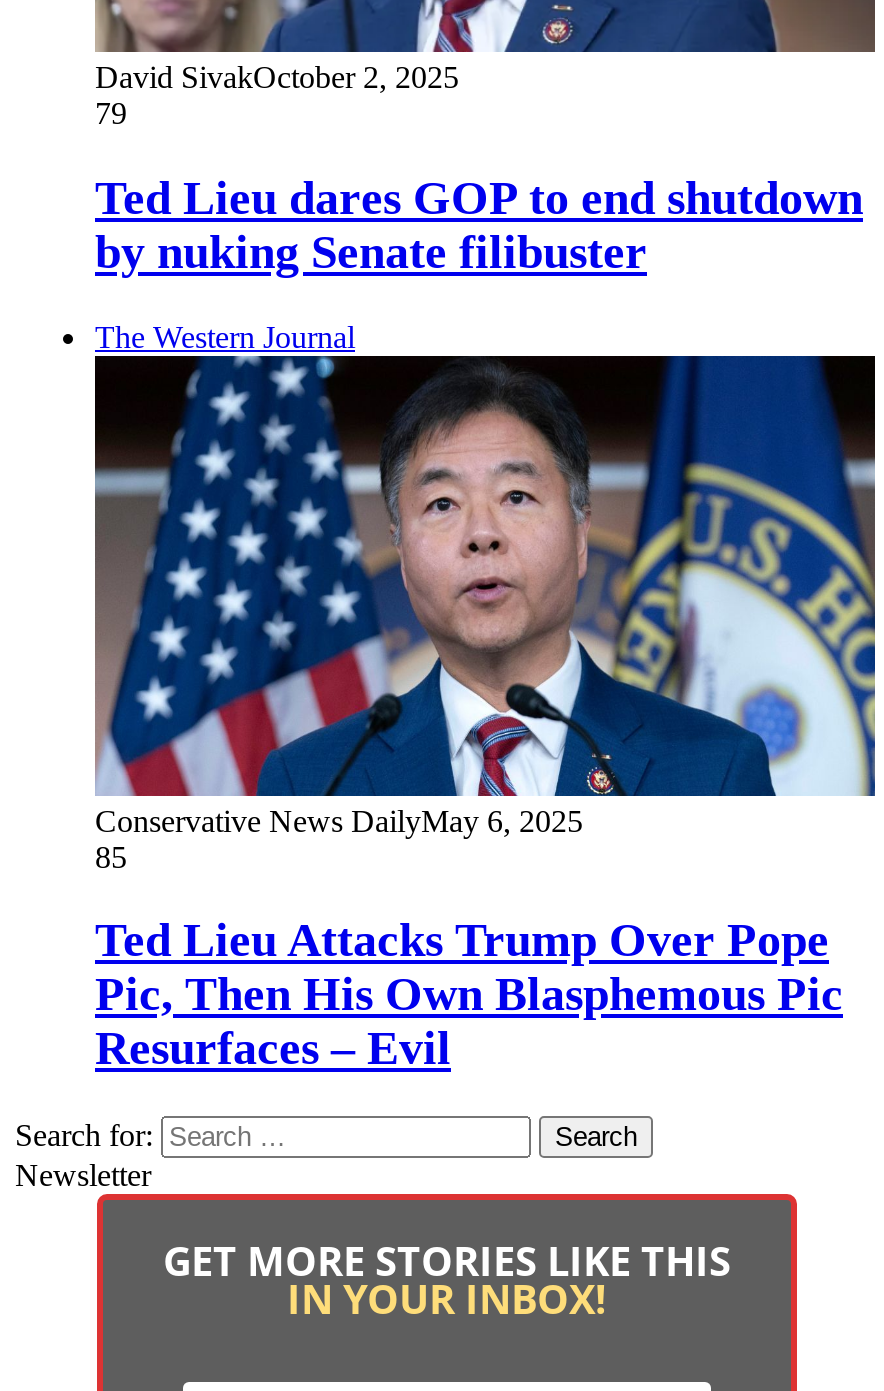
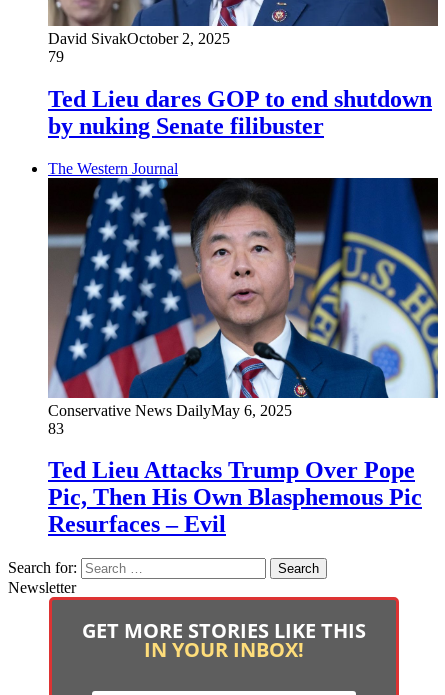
- 85
+ 83
